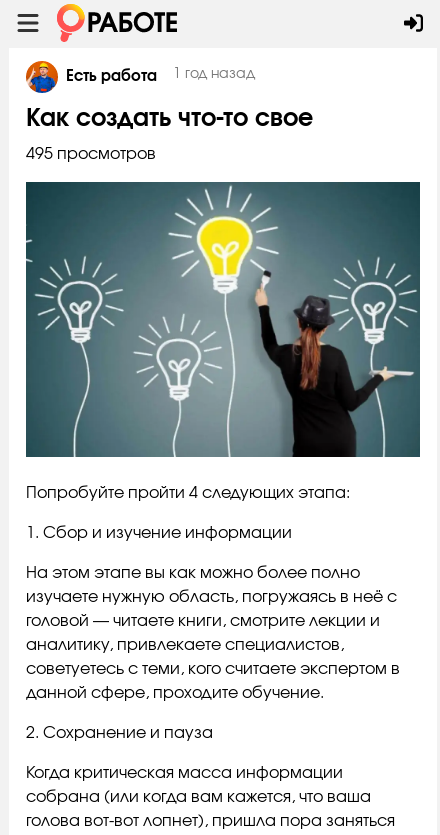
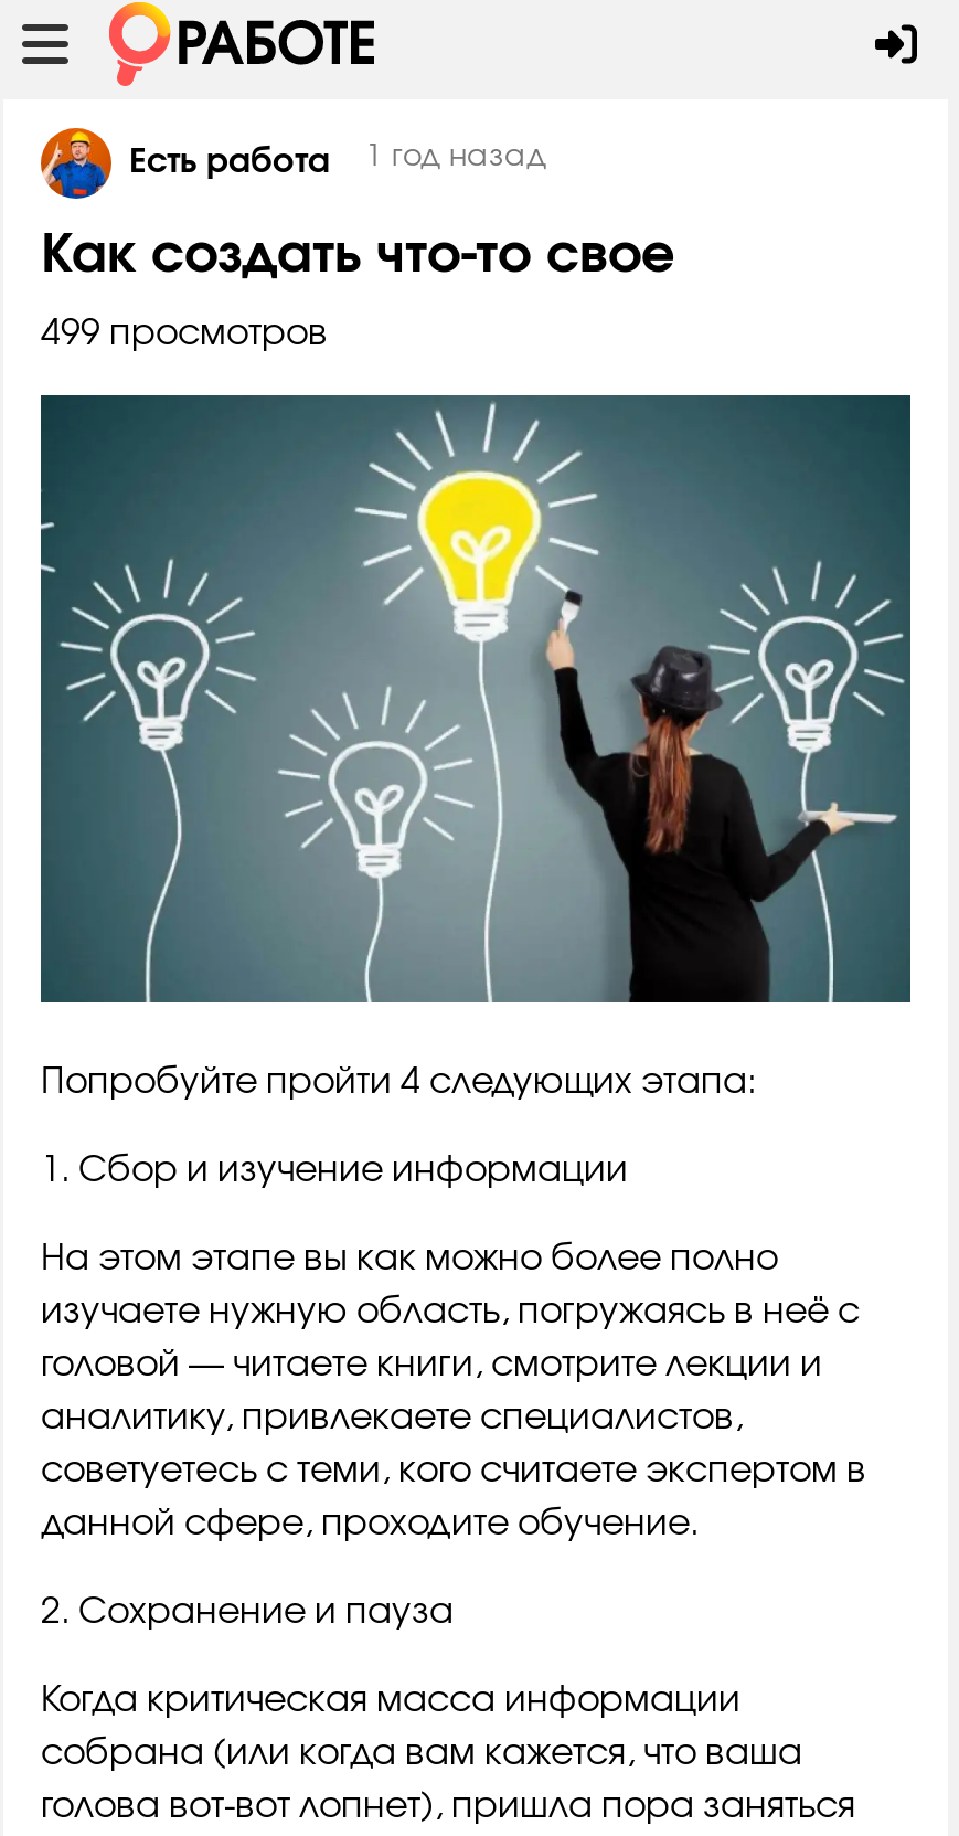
- 495 просмотров
+ 499 просмотров
